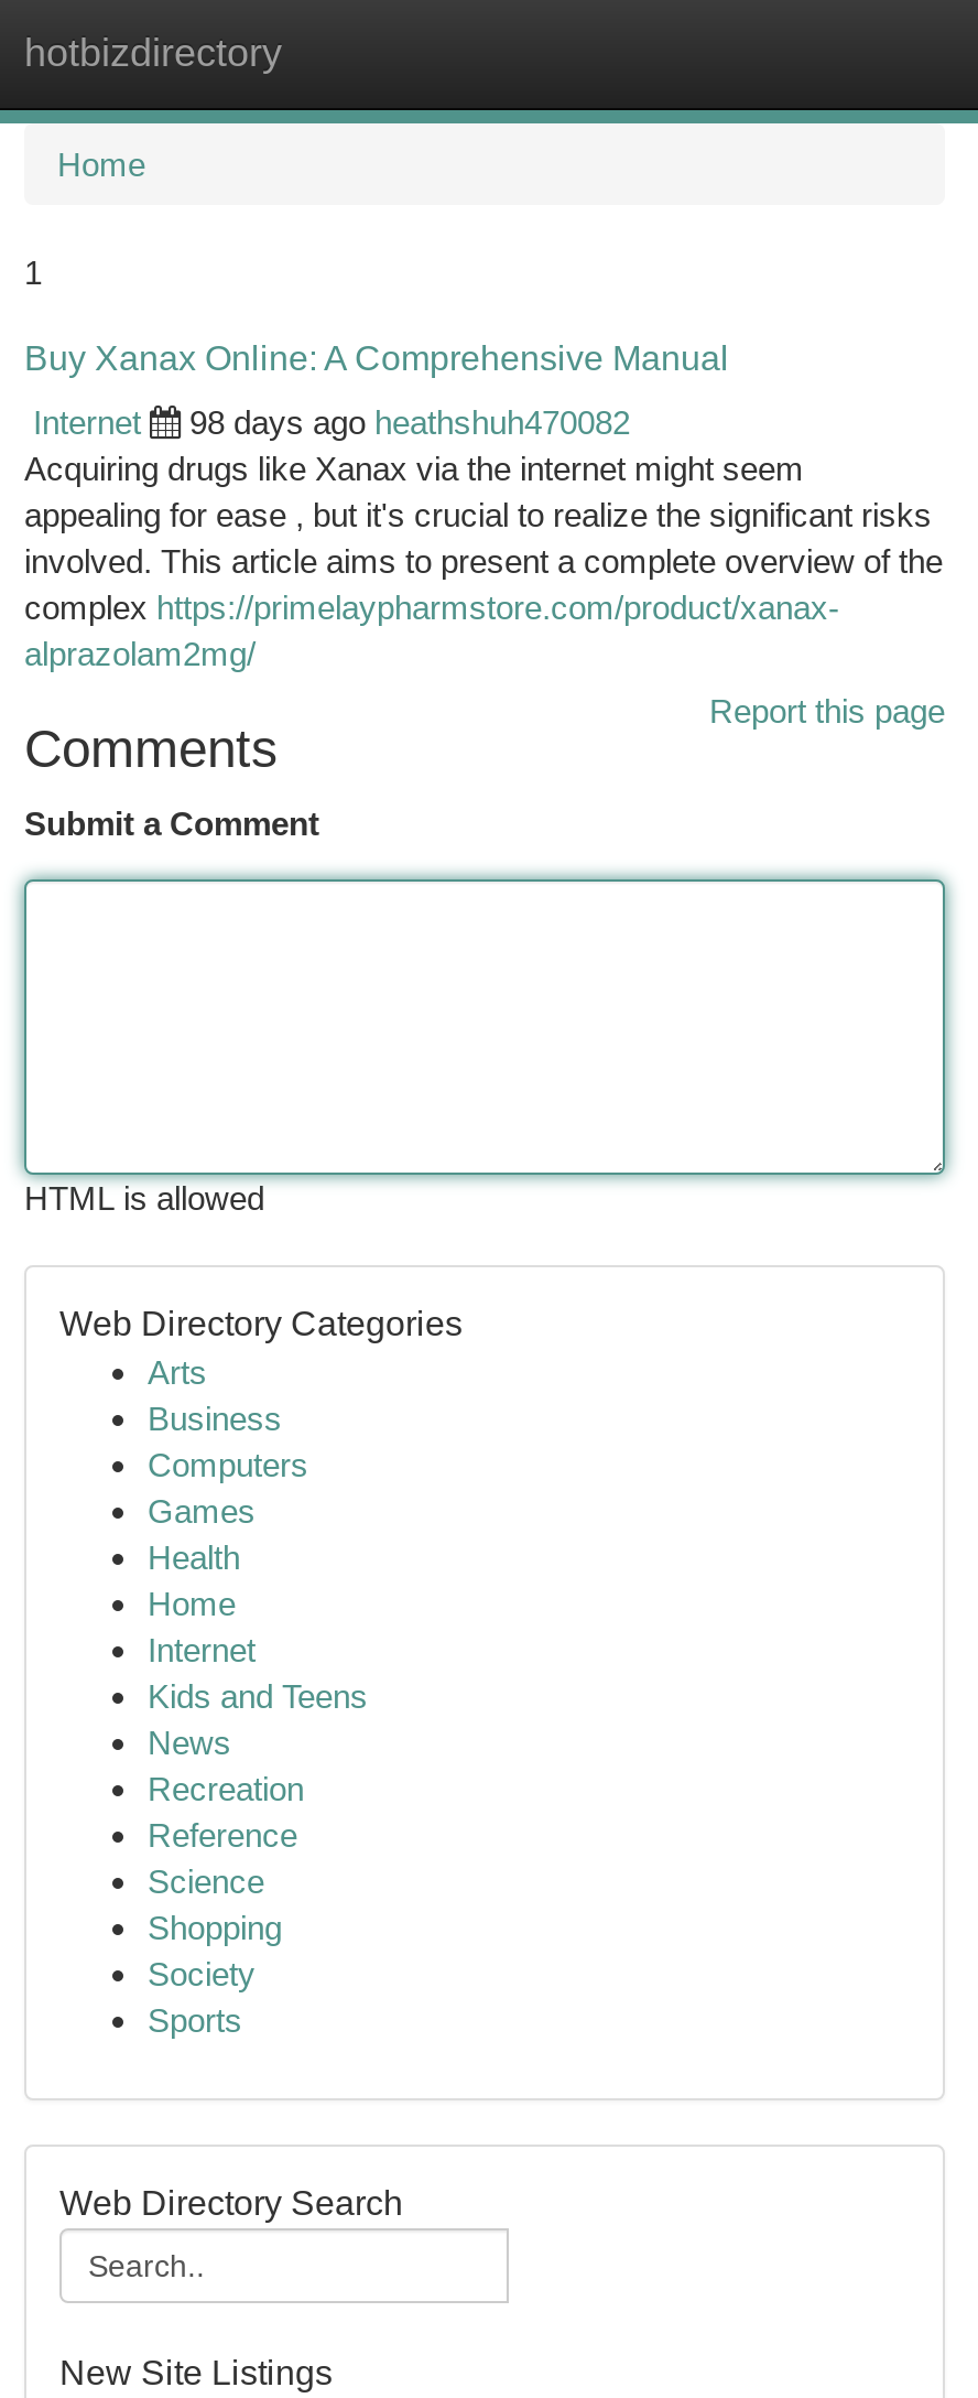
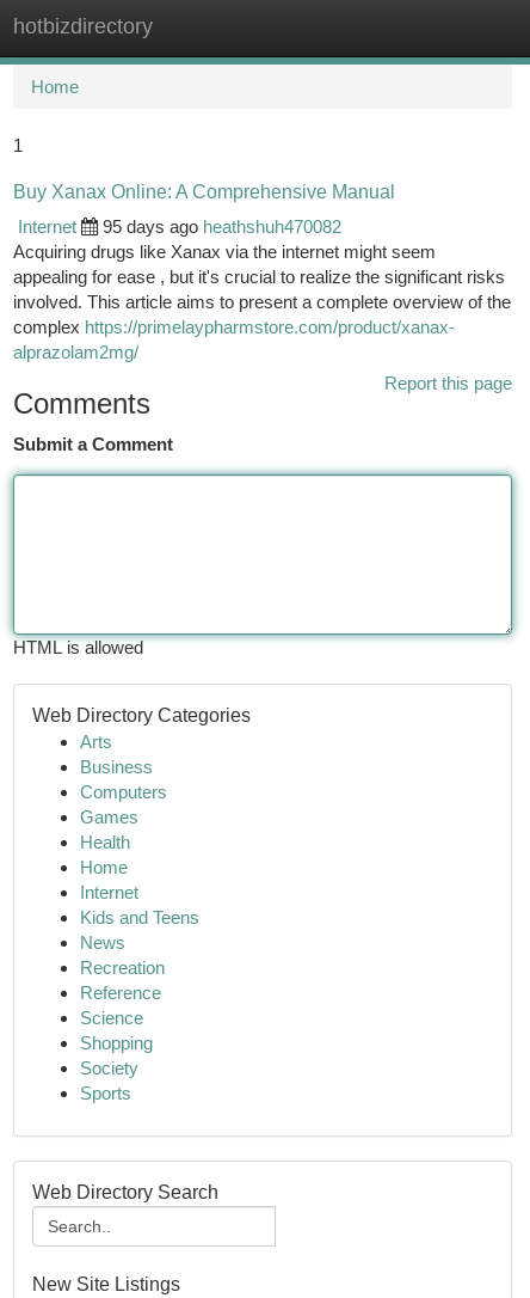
- 98 days ago heathshuh470082
+ 95 days ago heathshuh470082
